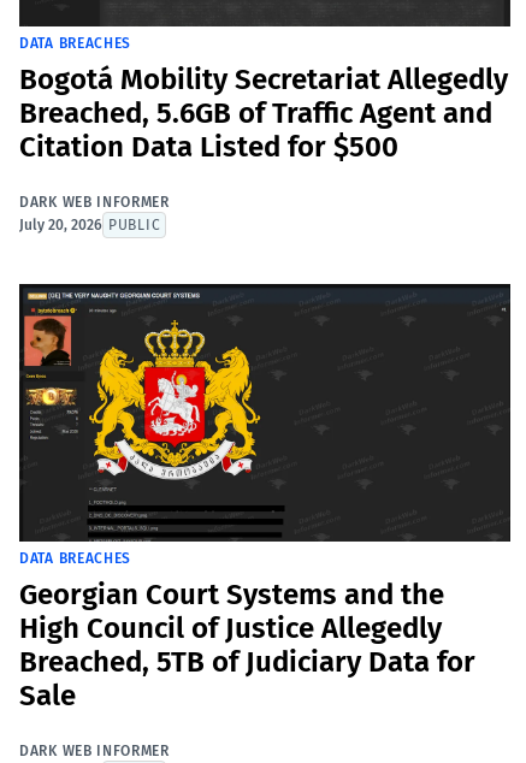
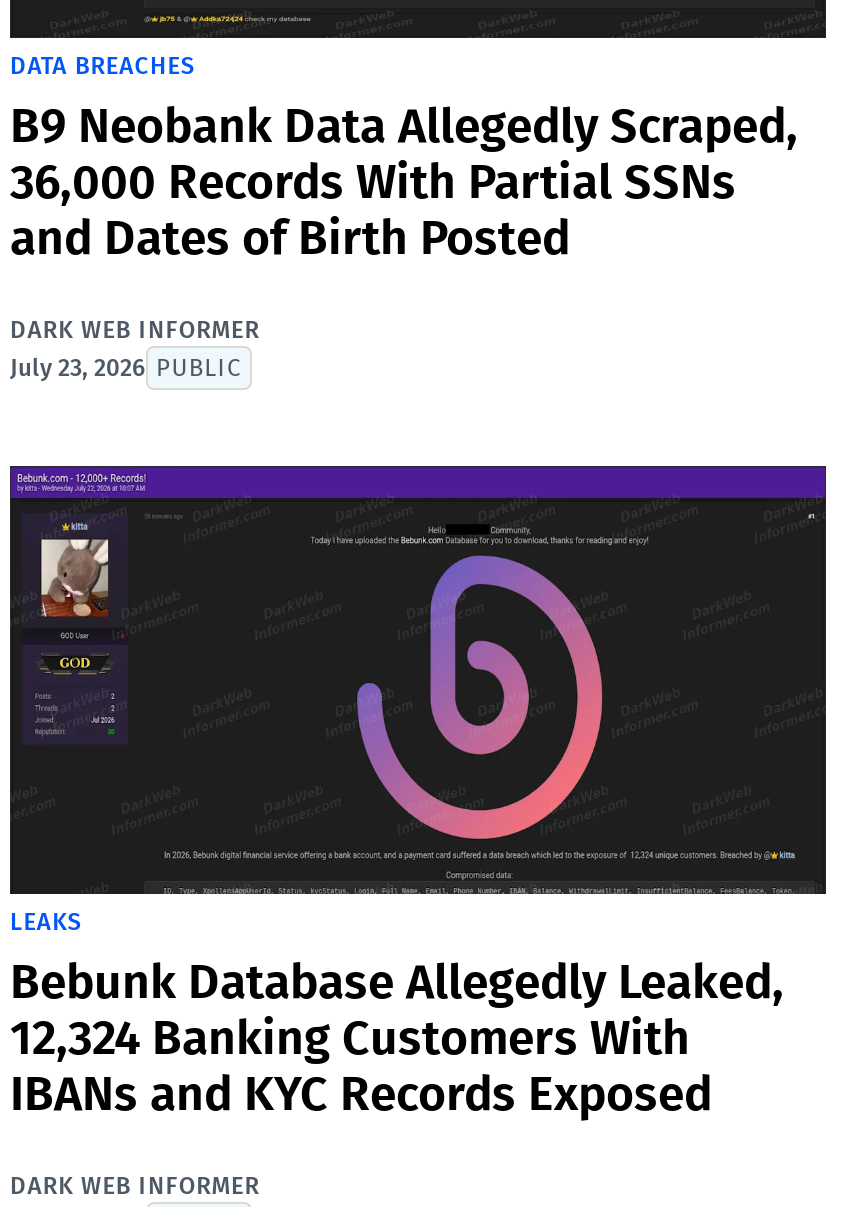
- Bogotá Mobility Secretariat Allegedly
- Breached, 5.6GB of Traffic Agent and
- Citation Data Listed for $500
+ B9 Neobank Data Allegedly Scraped,
+ 36,000 Records With Partial SSNs
+ and Dates of Birth Posted

- July 20, 2026 PUBLIC
+ July 23, 2026 PUBLIC

- [image]
+ [image]

- DATA BREACHES
- Georgian Court Systems and the
- High Council of Justice Allegedly
- Breached, 5TB of Judiciary Data for
- Sale
+ LEAKS
+ Bebunk Database Allegedly Leaked,
+ 12,324 Banking Customers With
+ IBANs and KYC Records Exposed
